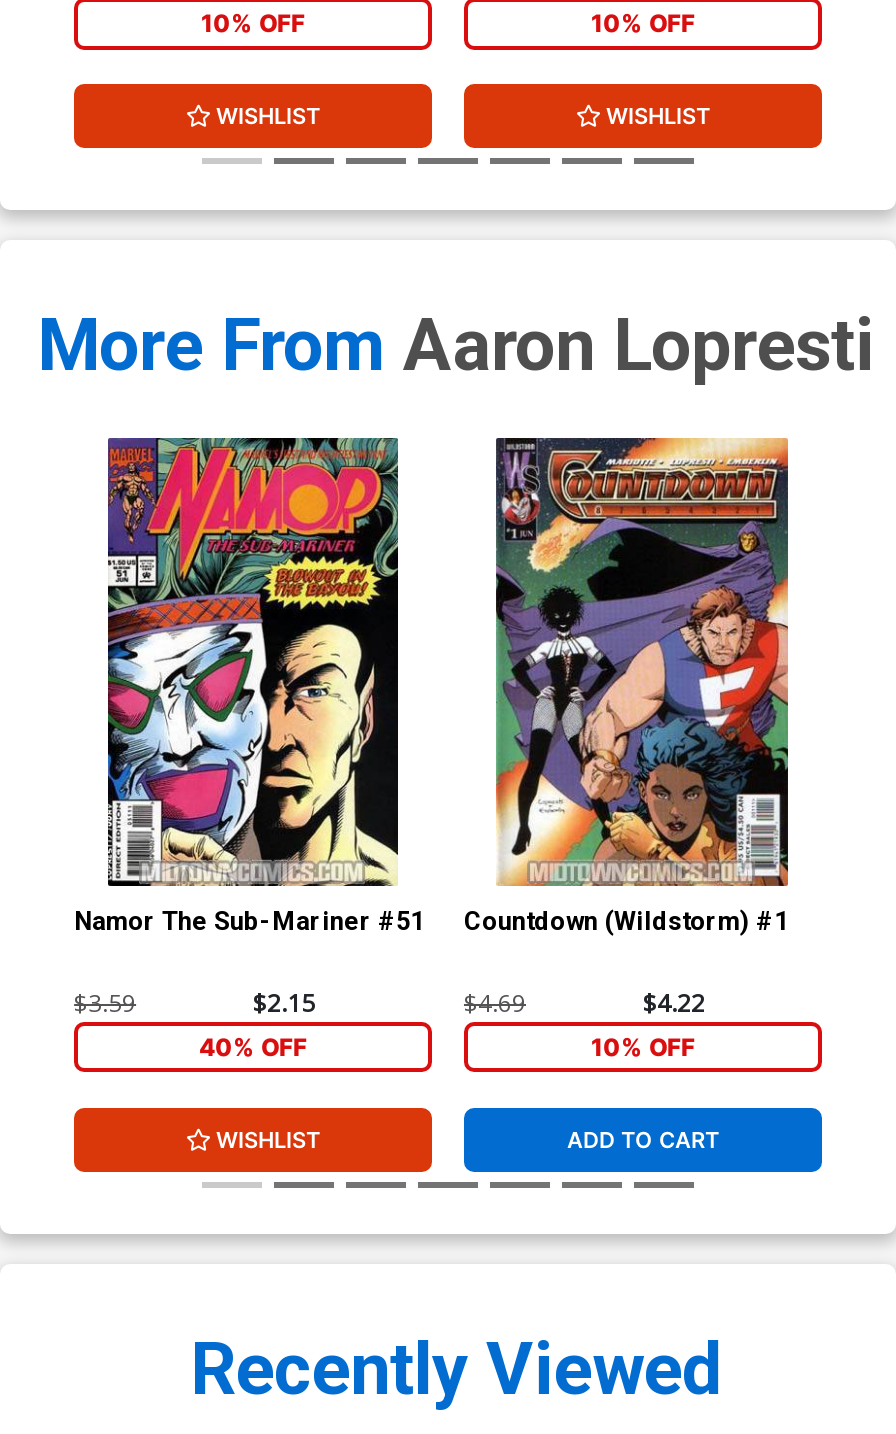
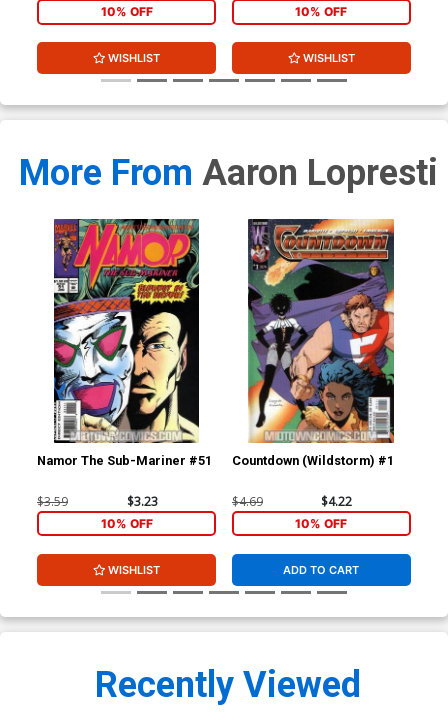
- $2.15
+ $3.23

- 40% OFF
+ 10% OFF
